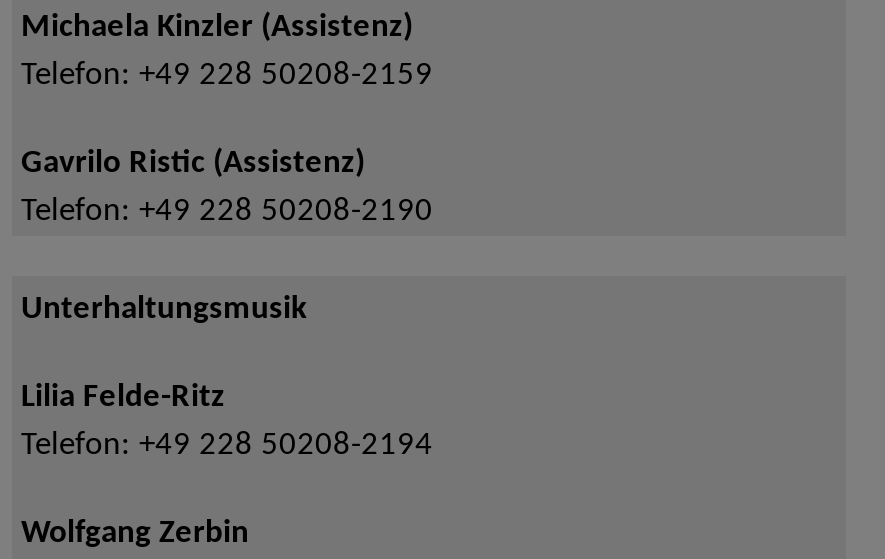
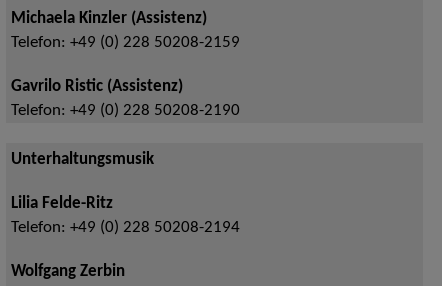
- Telefon: +49 228 50208-2159
+ Telefon: +49 (0) 228 50208-2159

- Telefon: +49 228 50208-2190
+ Telefon: +49 (0) 228 50208-2190

- Telefon: +49 228 50208-2194
+ Telefon: +49 (0) 228 50208-2194
